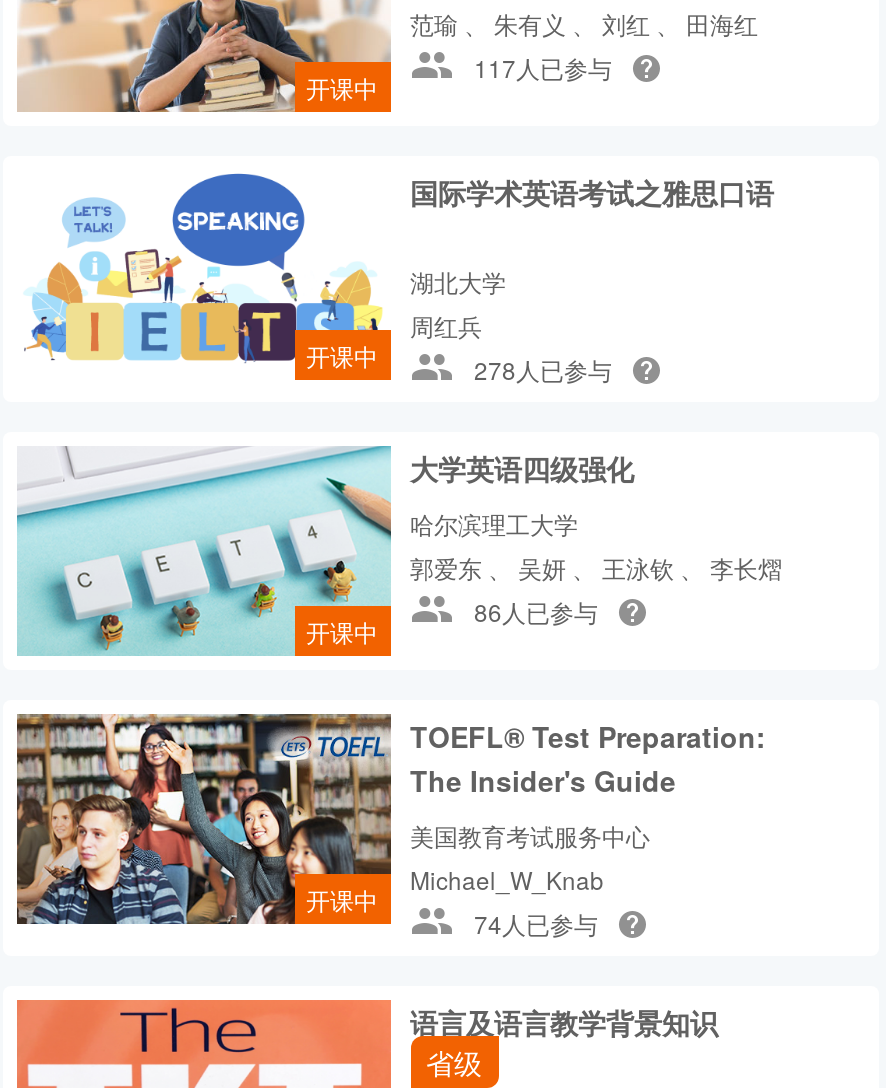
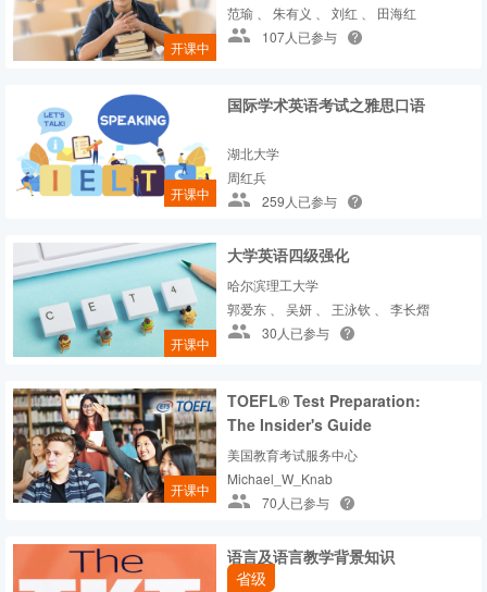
- 117人已参与
+ 107人已参与

- 278人已参与
+ 259人已参与

- 86人已参与
+ 30人已参与

- 74人已参与
+ 70人已参与
